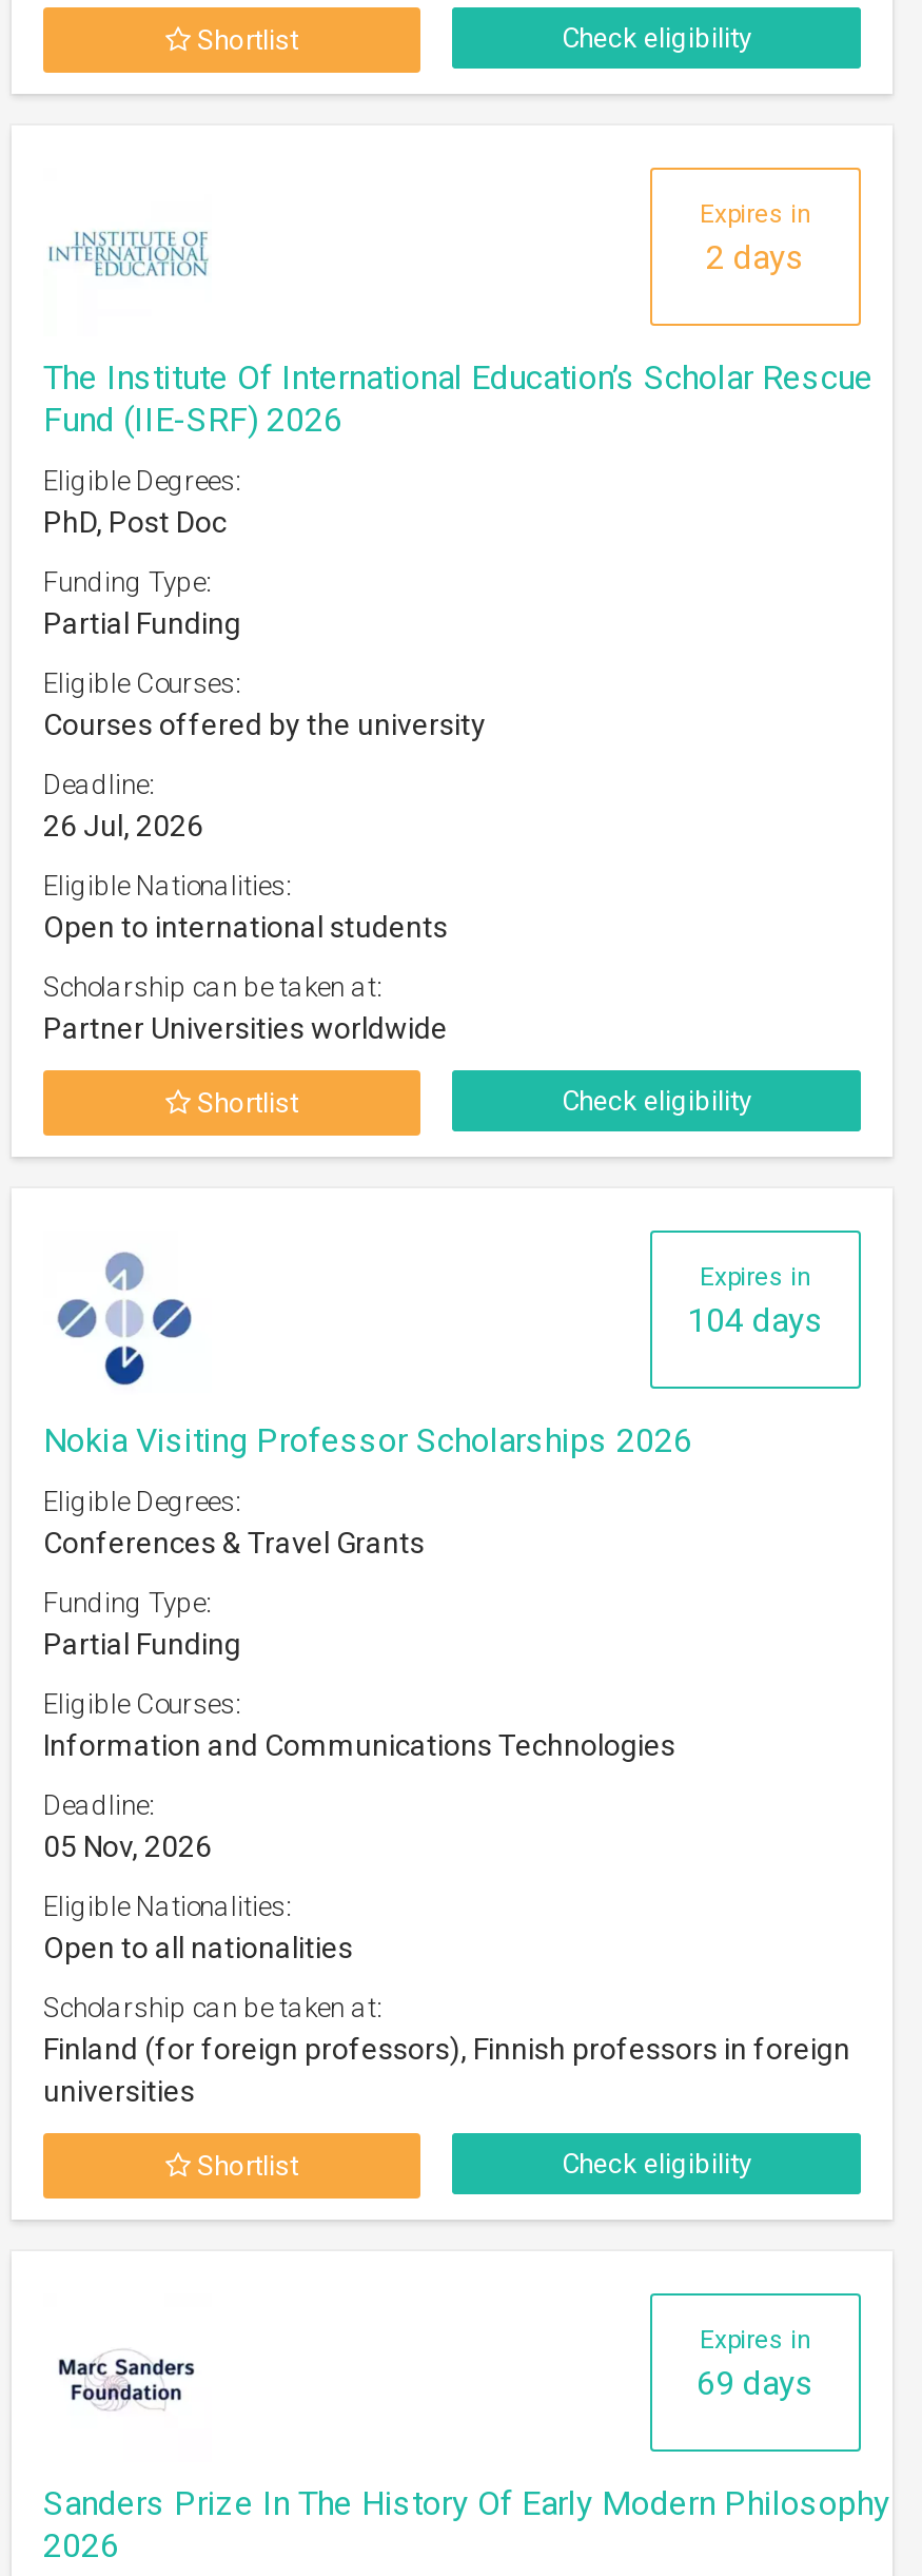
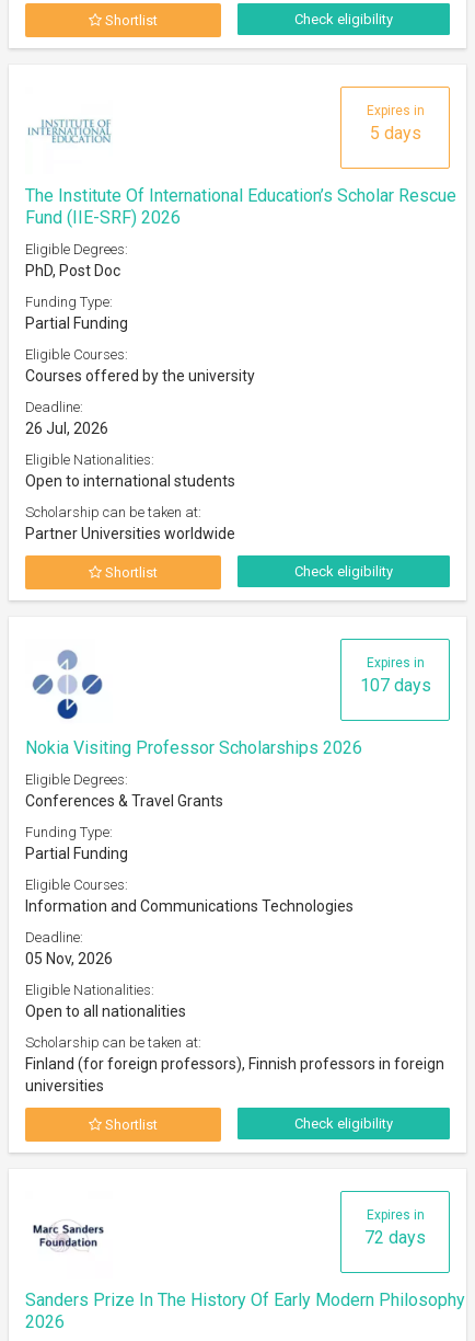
- 2 days
+ 5 days

- 104 days
+ 107 days

- 69 days
+ 72 days
